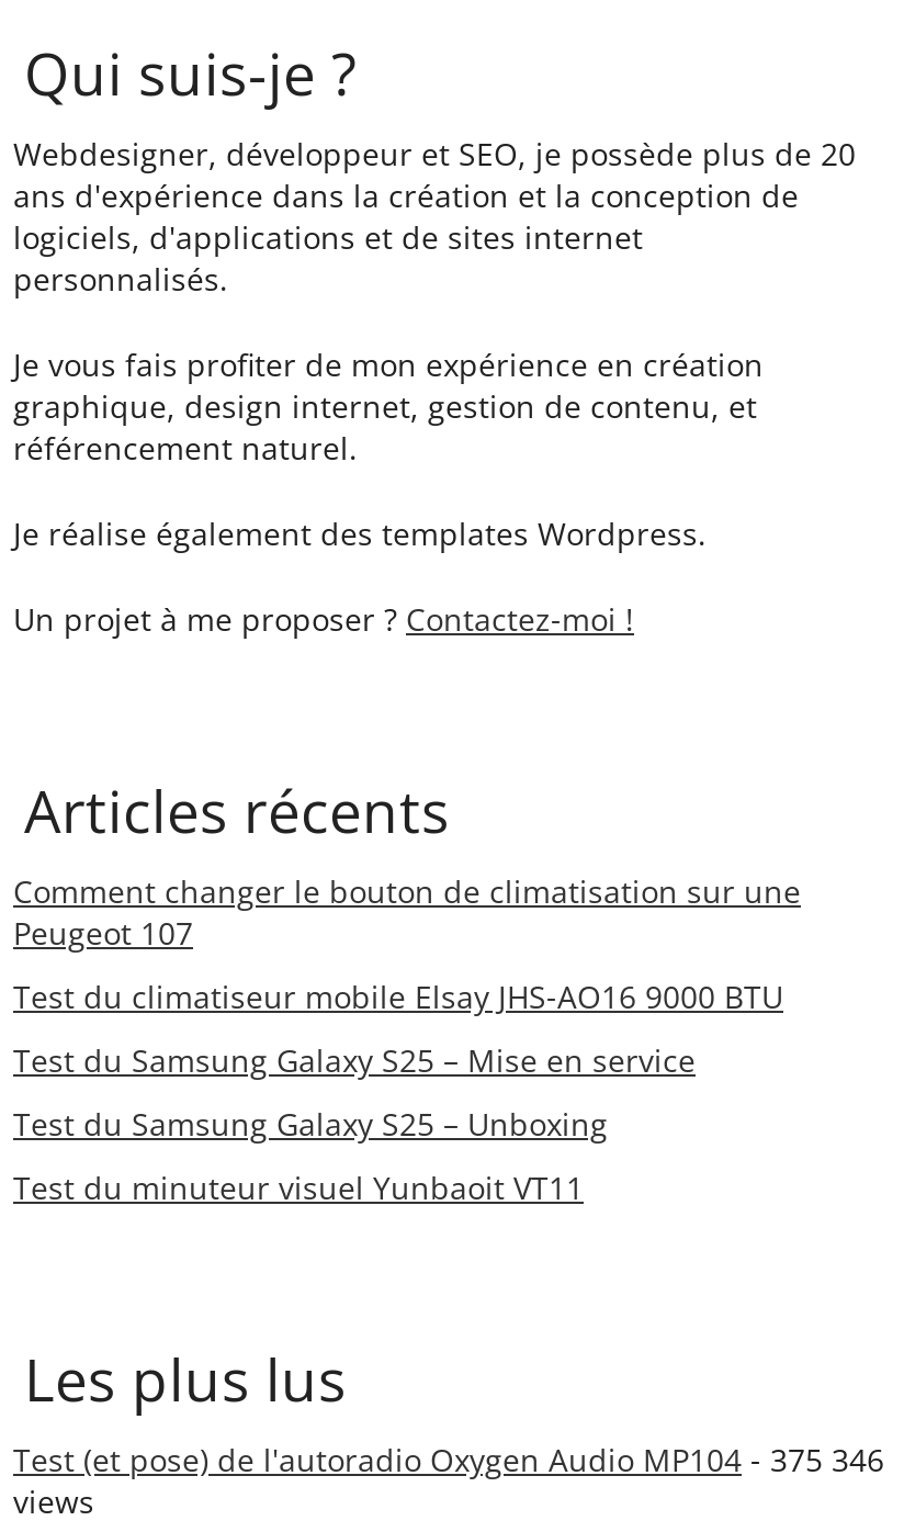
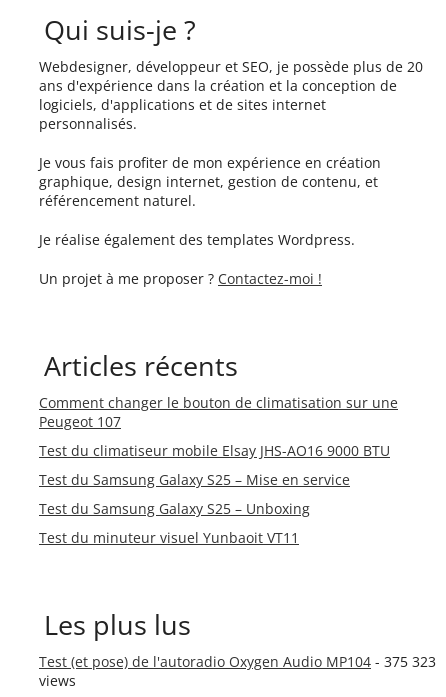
- Test (et pose) de l'autoradio Oxygen Audio MP104 - 375 346
+ Test (et pose) de l'autoradio Oxygen Audio MP104 - 375 323
